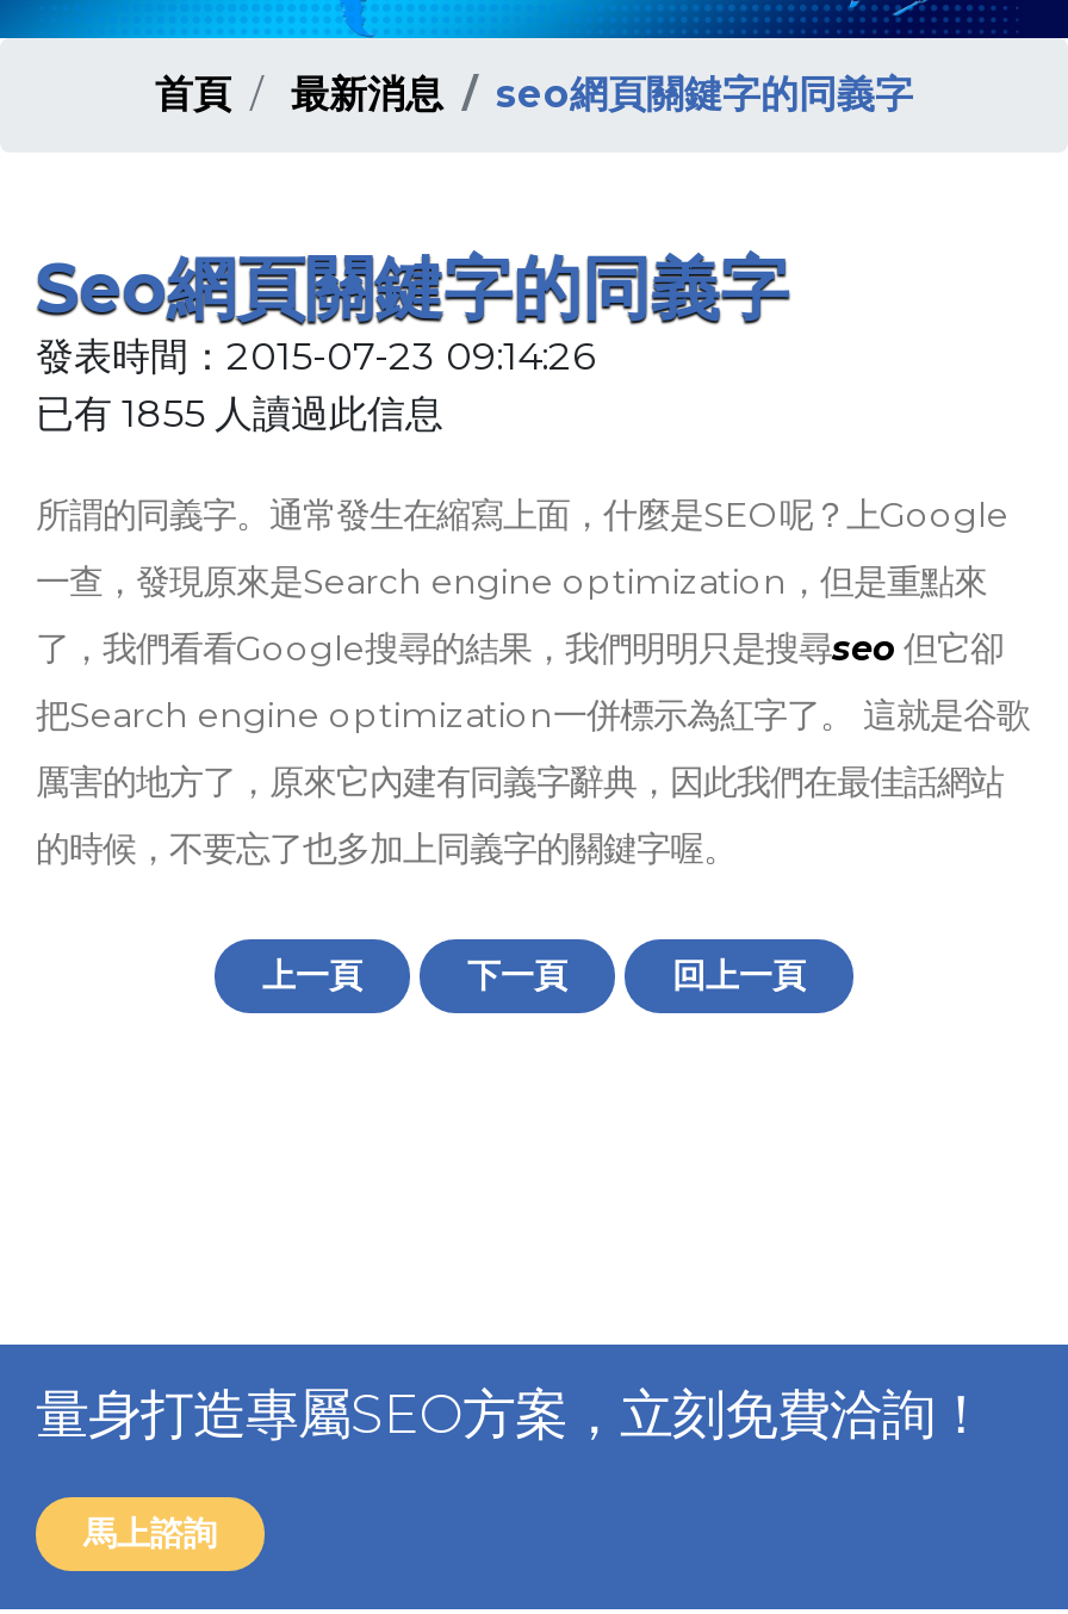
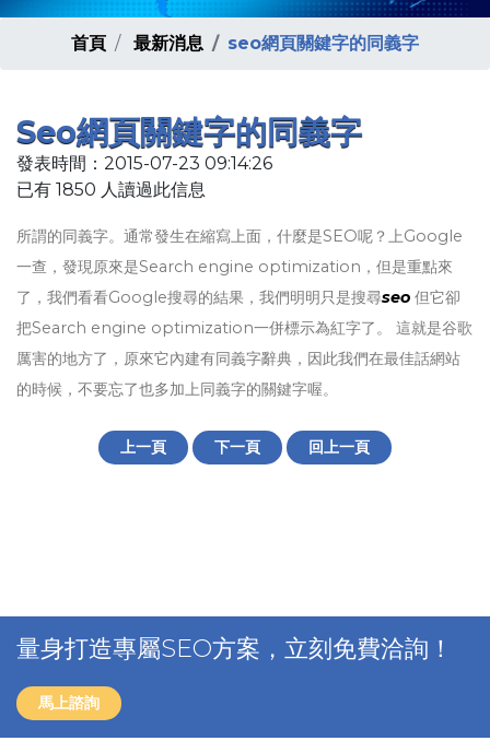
- 已有 1855 人讀過此信息
+ 已有 1850 人讀過此信息
